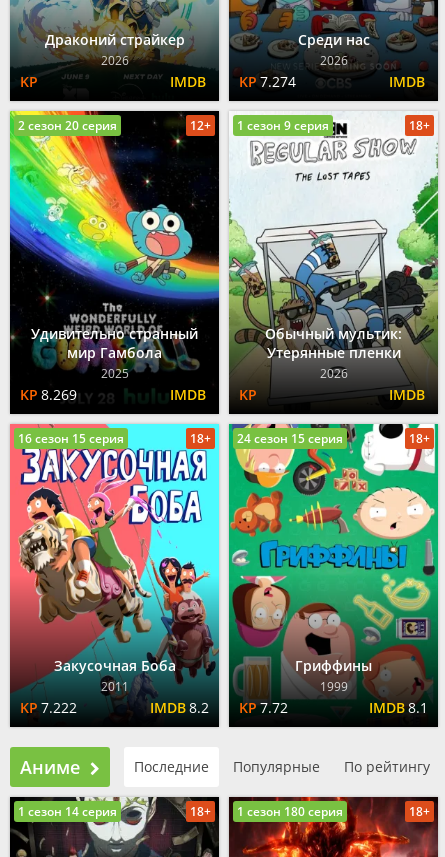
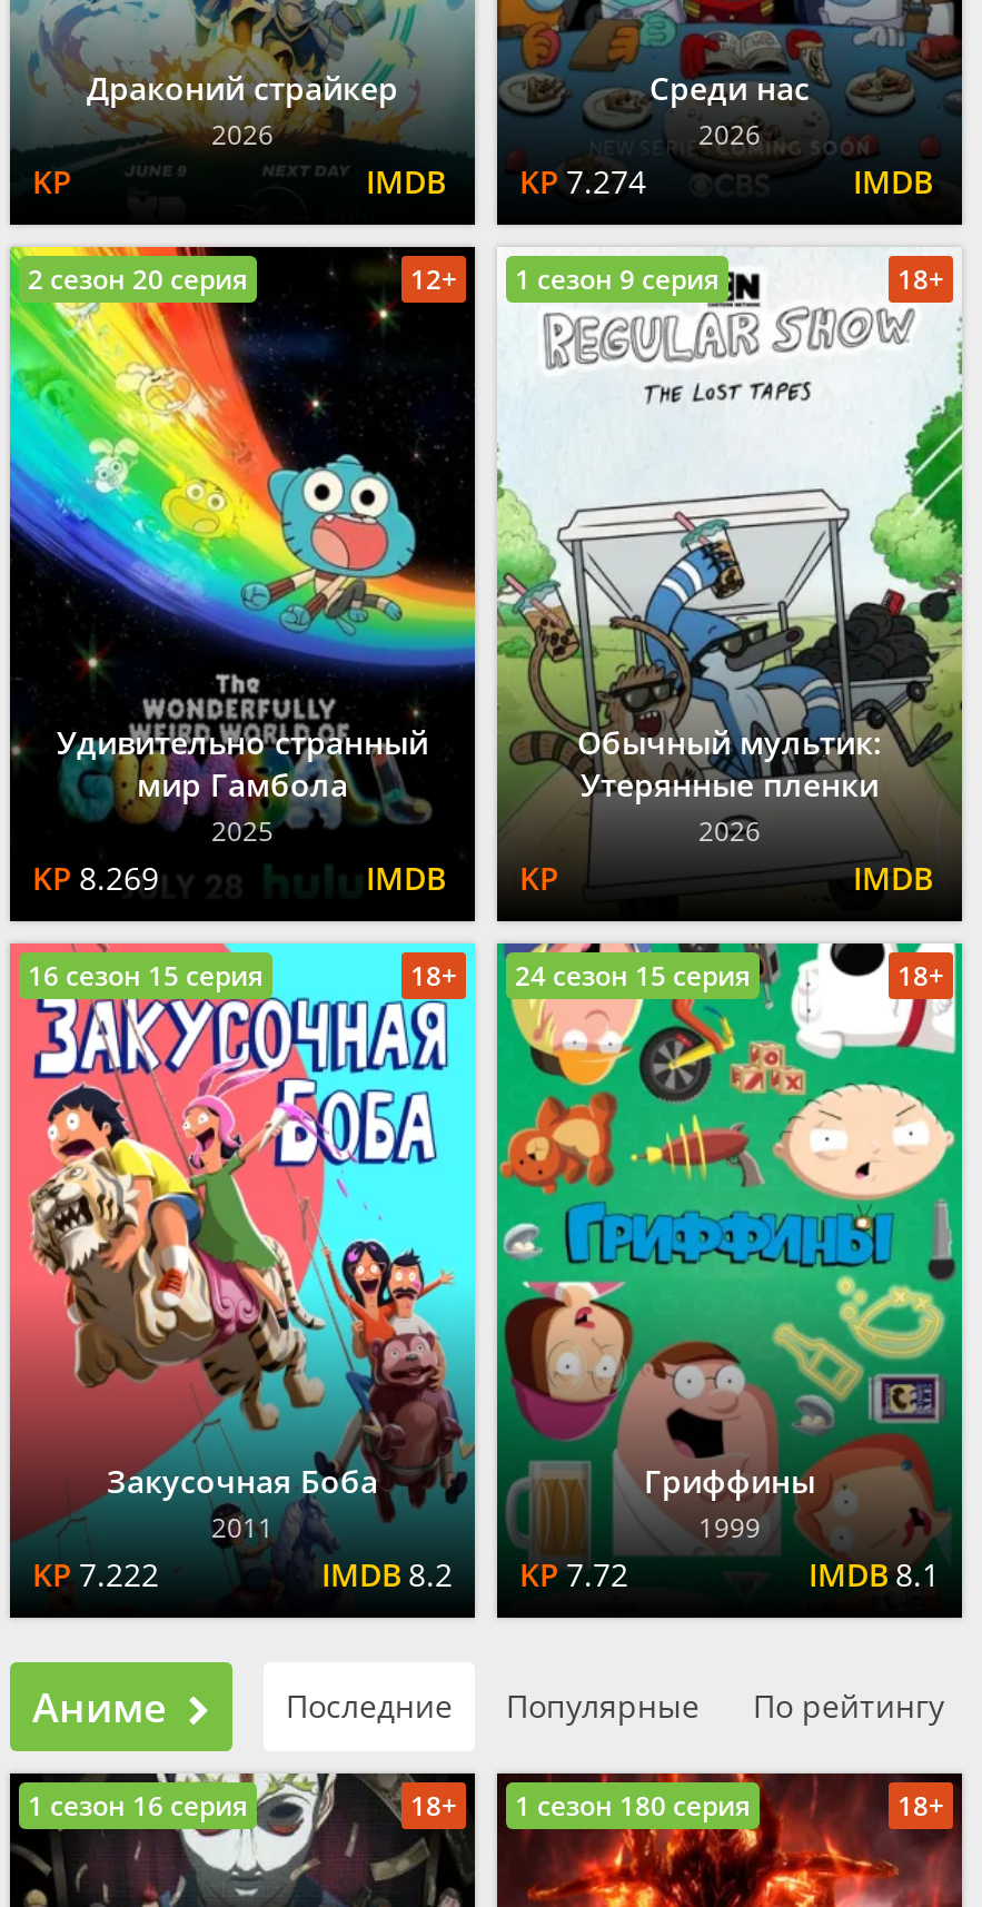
- 1 сезон 14 серия
+ 1 сезон 16 серия
